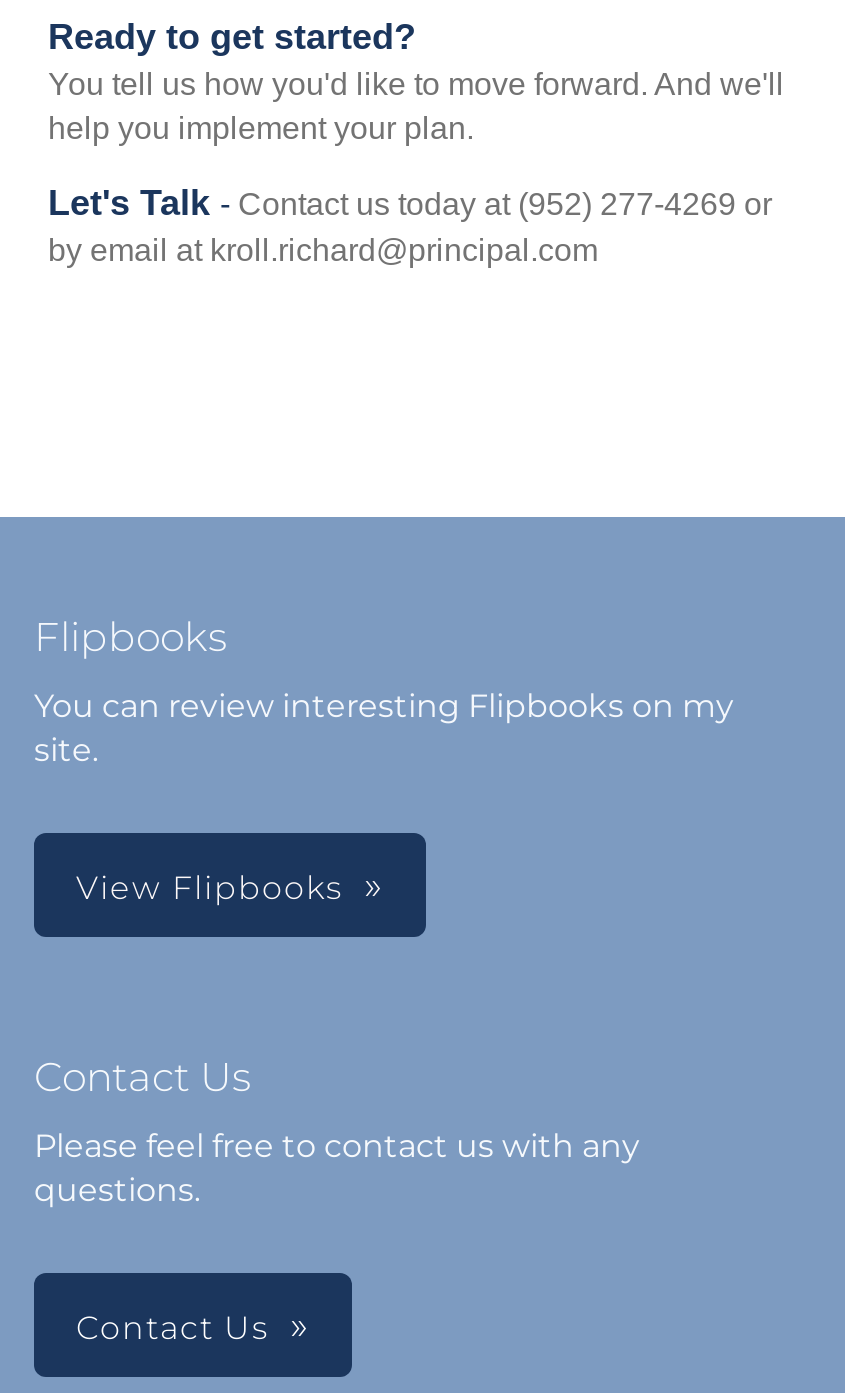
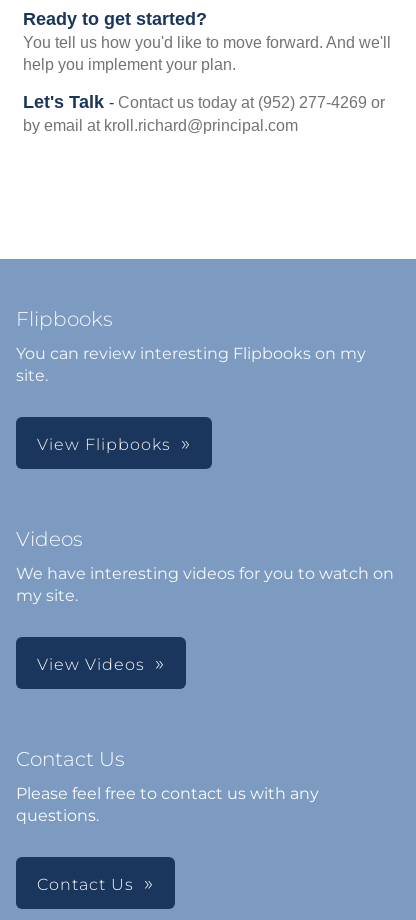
+ Videos
+ We have interesting videos for you to watch on
+ my site.

+ View Videos
